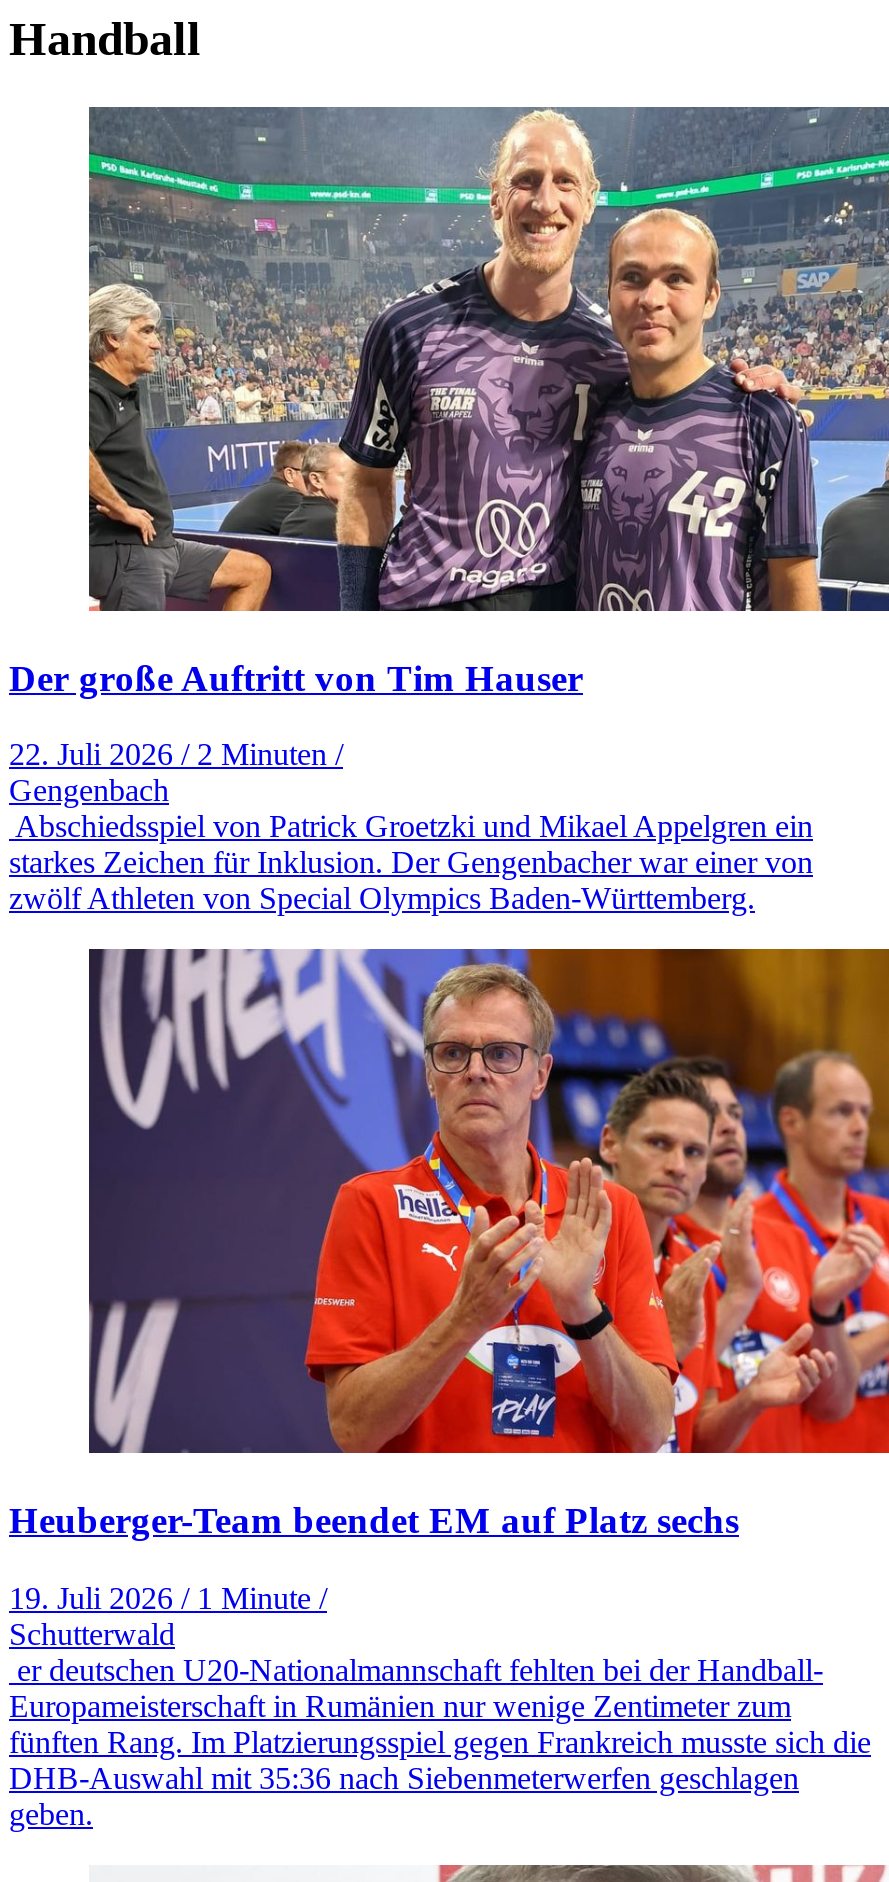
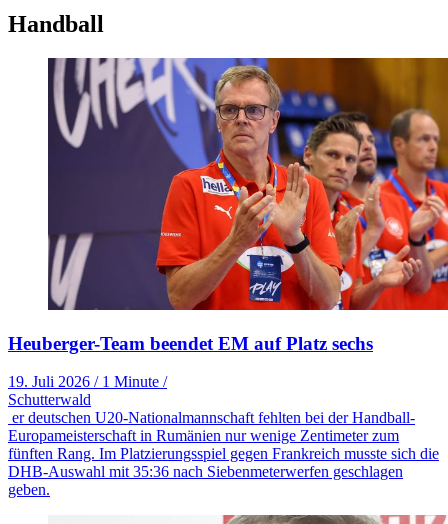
- [image]
- Der große Auftritt von Tim Hauser
- 22. Juli 2026 / 2 Minuten /
- Gengenbach
- Abschiedsspiel von Patrick Groetzki und Mikael Appelgren ein
- starkes Zeichen für Inklusion. Der Gengenbacher war einer von
- zwölf Athleten von Special Olympics Baden-Württemberg.
